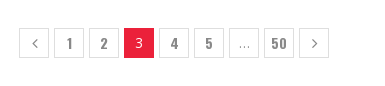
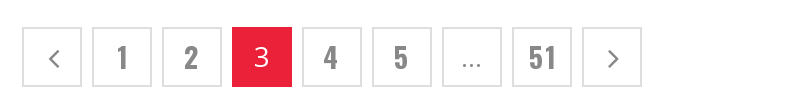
- 50
+ 51
